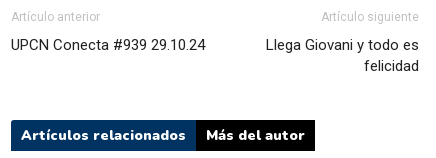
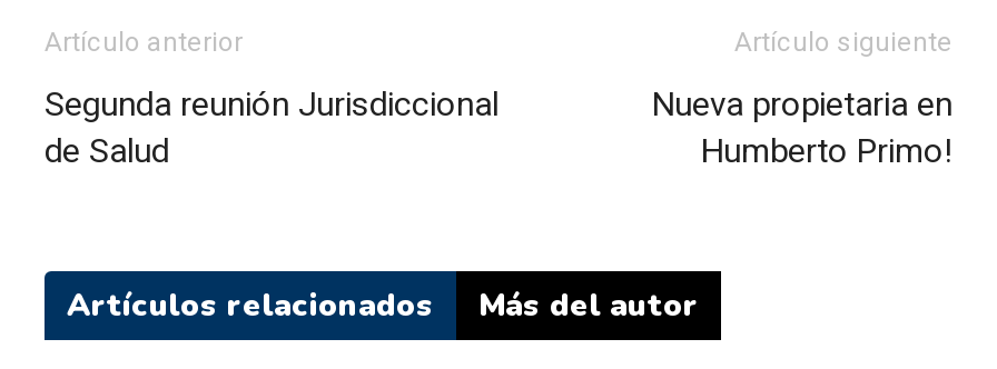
- UPCN Conecta #939 29.10.24
+ Segunda reunión Jurisdiccional
+ de Salud

- Llega Giovani y todo es
- felicidad
+ Nueva propietaria en
+ Humberto Primo!
